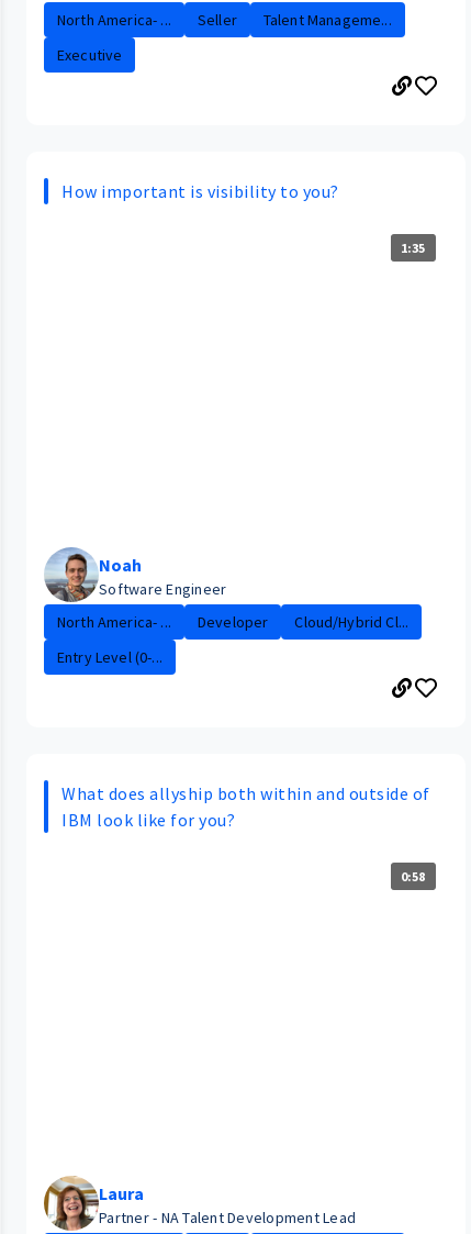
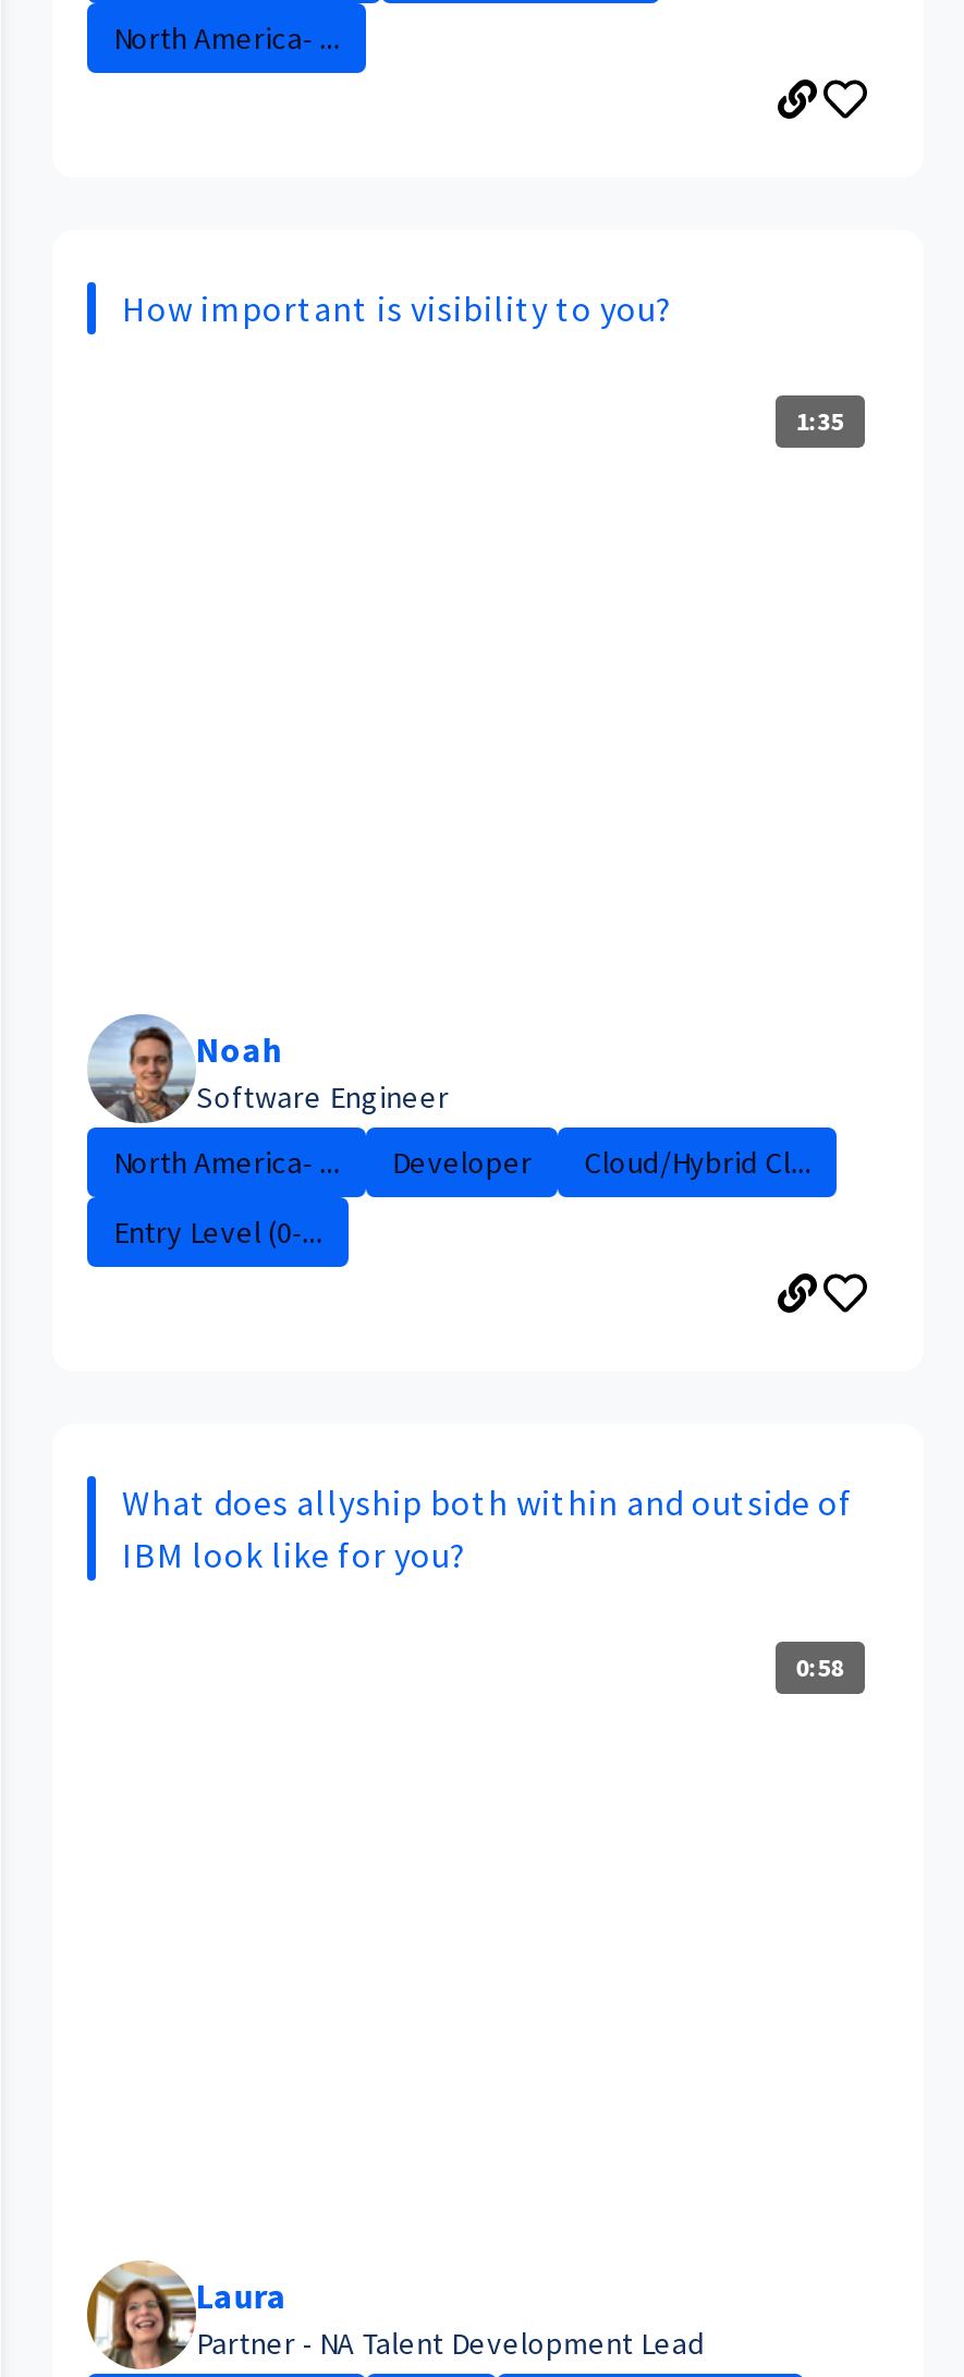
- Seller
- Talent Manageme...
- Executive
